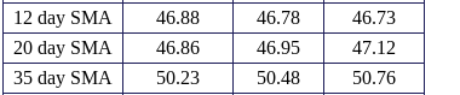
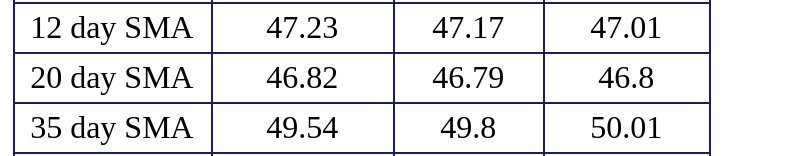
- 46.88
+ 47.23

- 46.78
+ 47.17

- 46.73
+ 47.01

- 46.86
+ 46.82

- 46.95
+ 46.79

- 47.12
+ 46.8

- 50.23
+ 49.54

- 50.48
+ 49.8

- 50.76
+ 50.01
